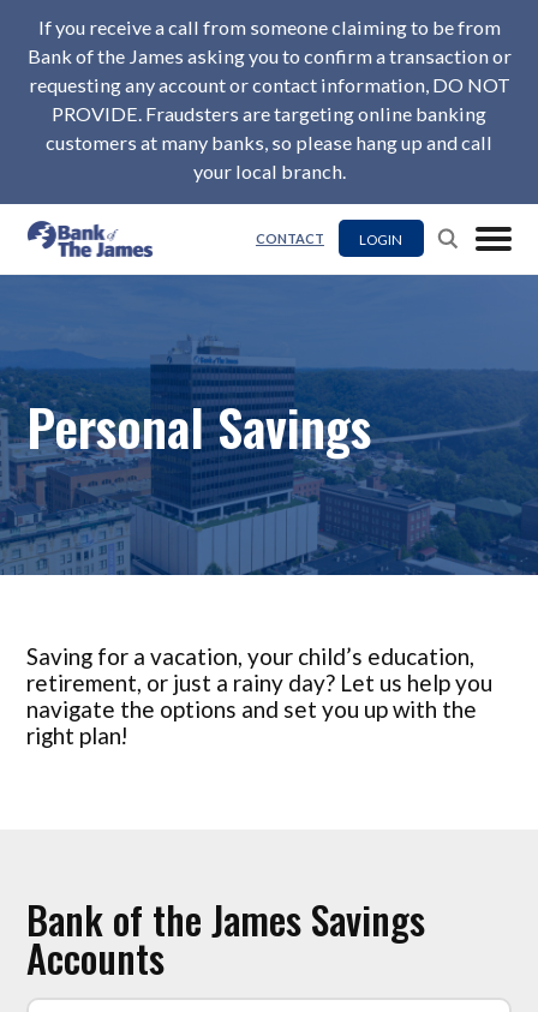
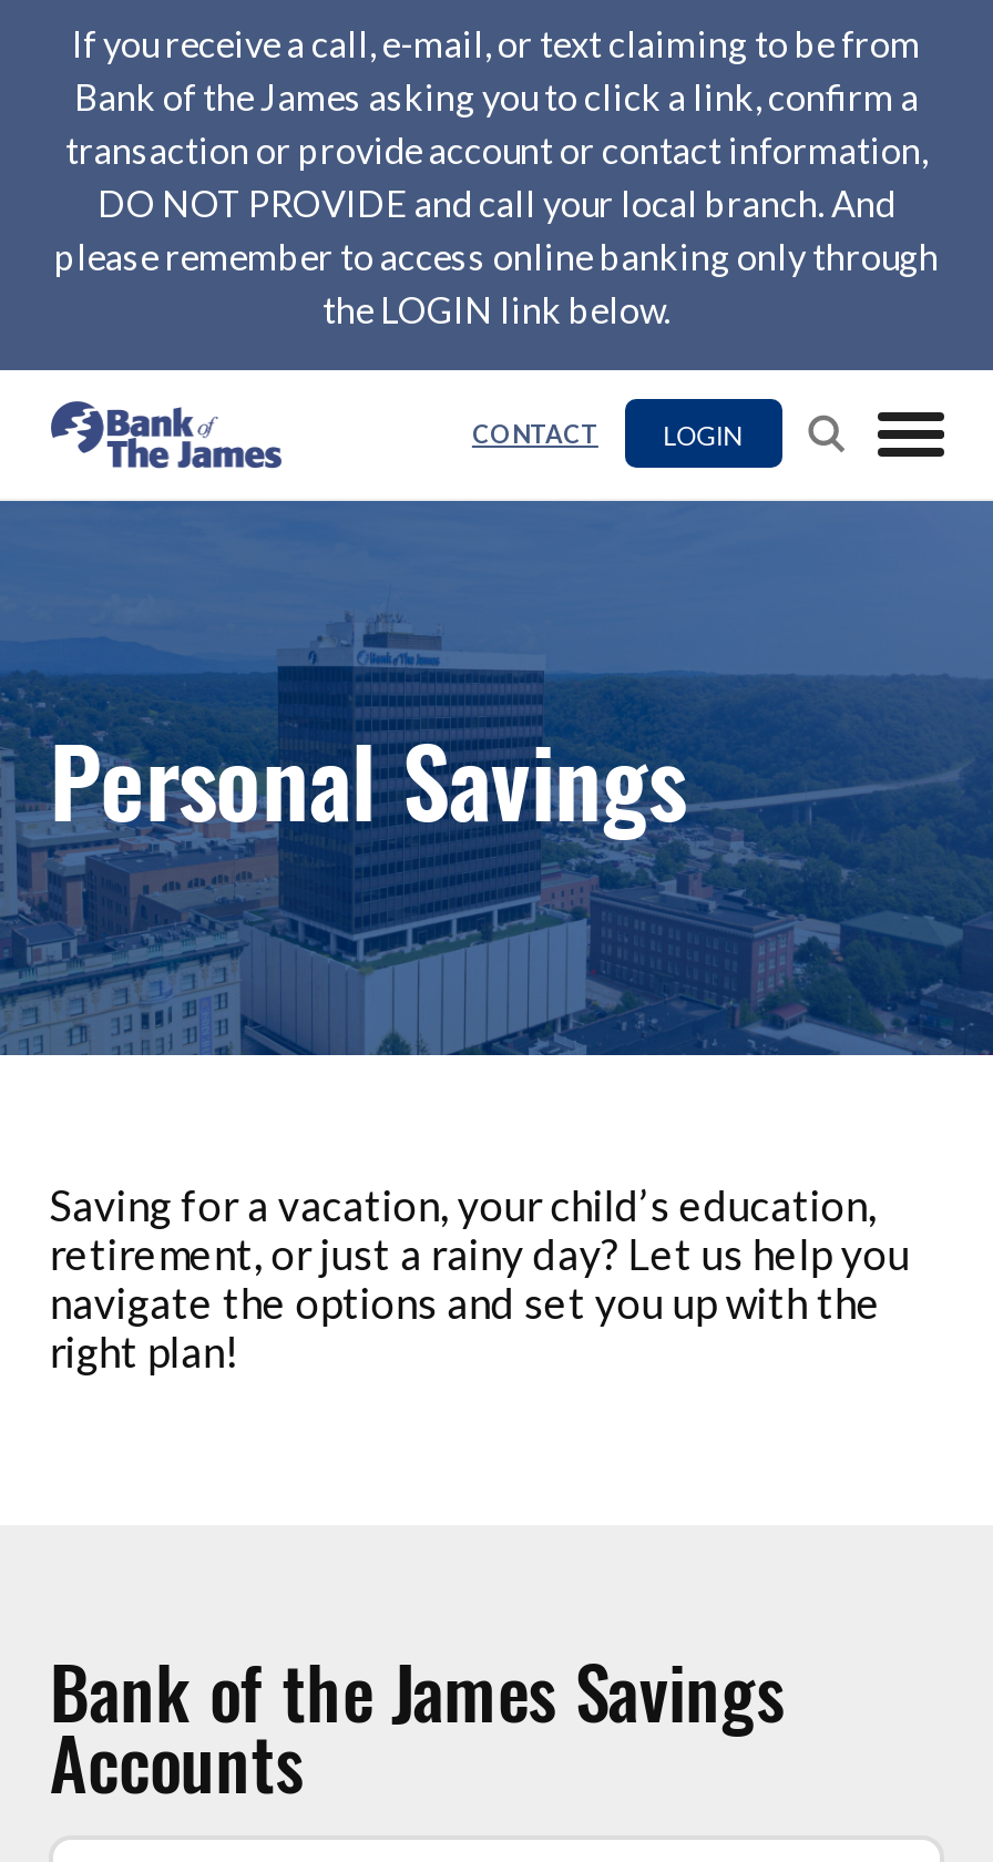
- If you receive a call from someone claiming to be from
- Bank of the James asking you to confirm a transaction or
- requesting any account or contact information, DO NOT
- PROVIDE. Fraudsters are targeting online banking
- customers at many banks, so please hang up and call
- your local branch.
+ If you receive a call, e-mail, or text claiming to be from
+ Bank of the James asking you to click a link, confirm a
+ transaction or provide account or contact information,
+ DO NOT PROVIDE and call your local branch. And
+ please remember to access online banking only through
+ the LOGIN link below.
